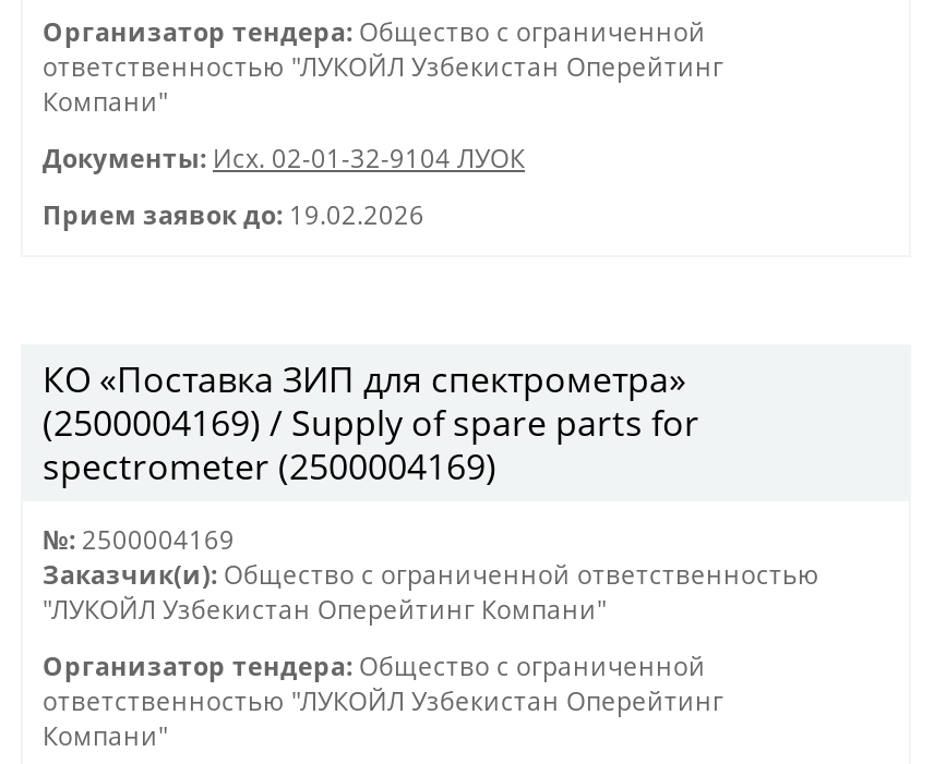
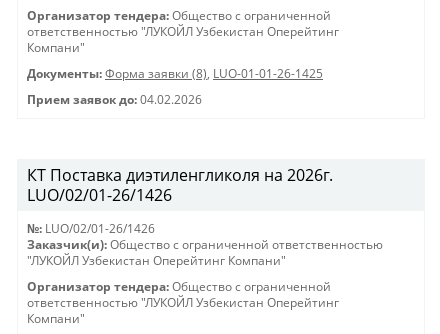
- Документы: Исх. 02-01-32-9104 ЛУОК
+ Документы: Форма заявки (8), LUO-01-01-26-1425

- Прием заявок до: 19.02.2026
+ Прием заявок до: 04.02.2026

- КО «Поставка ЗИП для спектрометра»
- (2500004169) / Supply of spare parts for
- spectrometer (2500004169)
+ КТ Поставка диэтиленгликоля на 2026г.
+ LUO/02/01-26/1426

- №: 2500004169
+ №: LUO/02/01-26/1426
